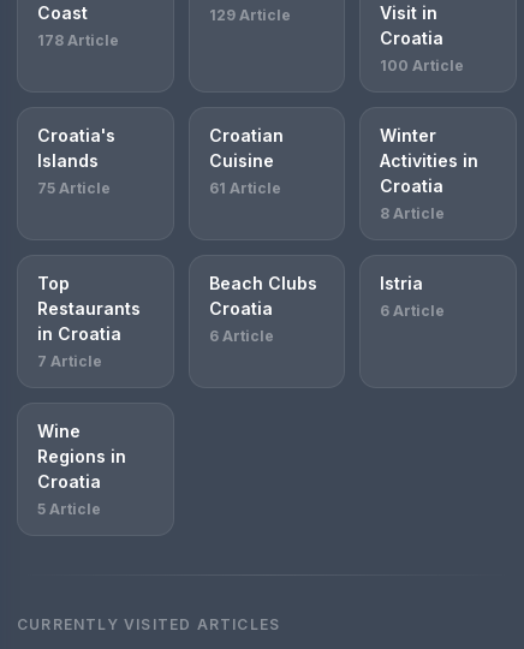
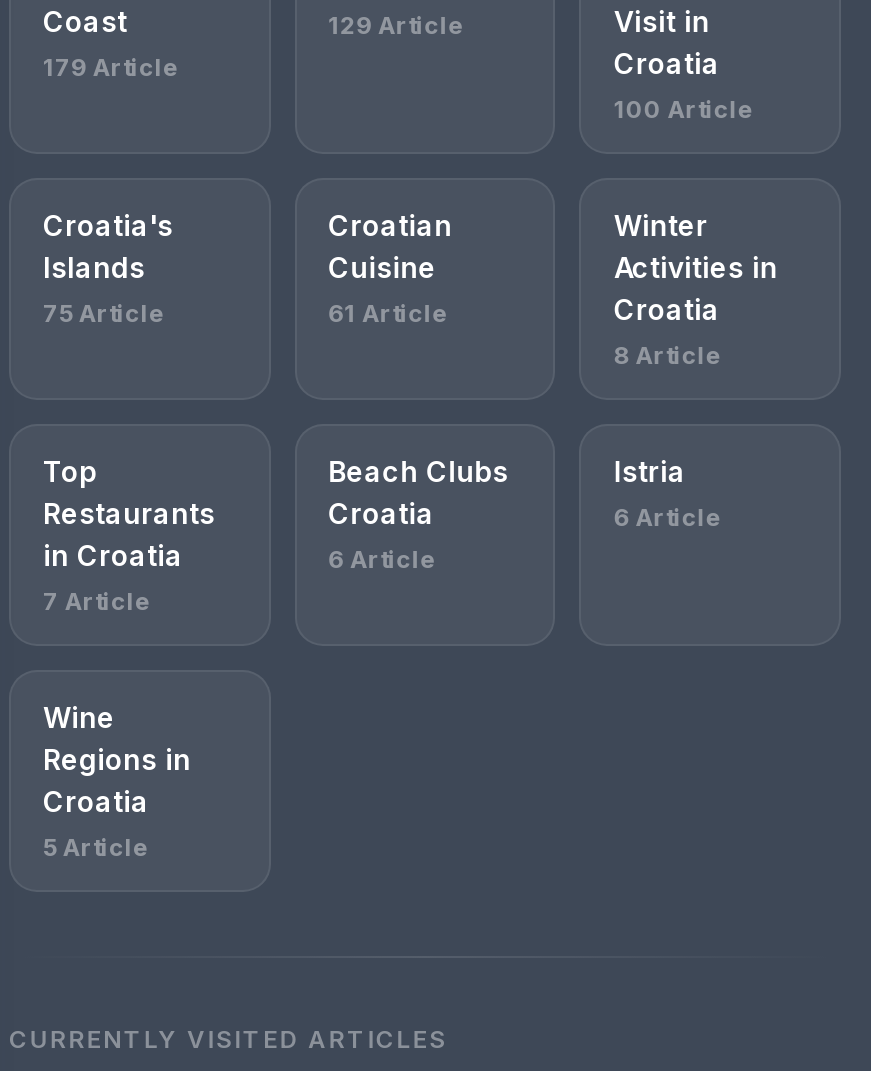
- 178 Article
+ 179 Article
